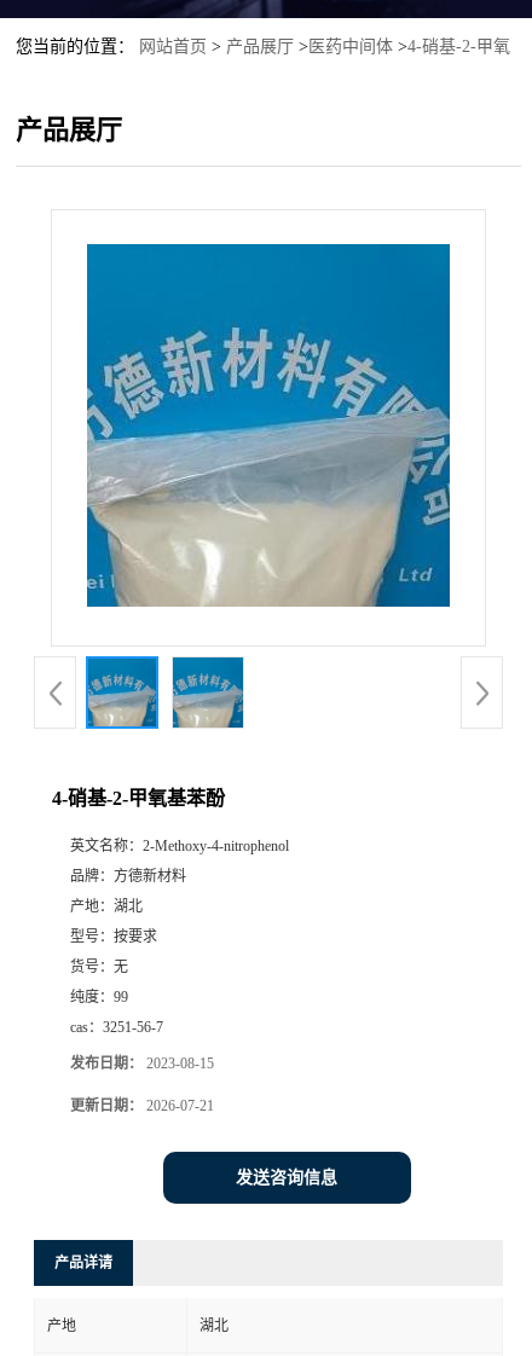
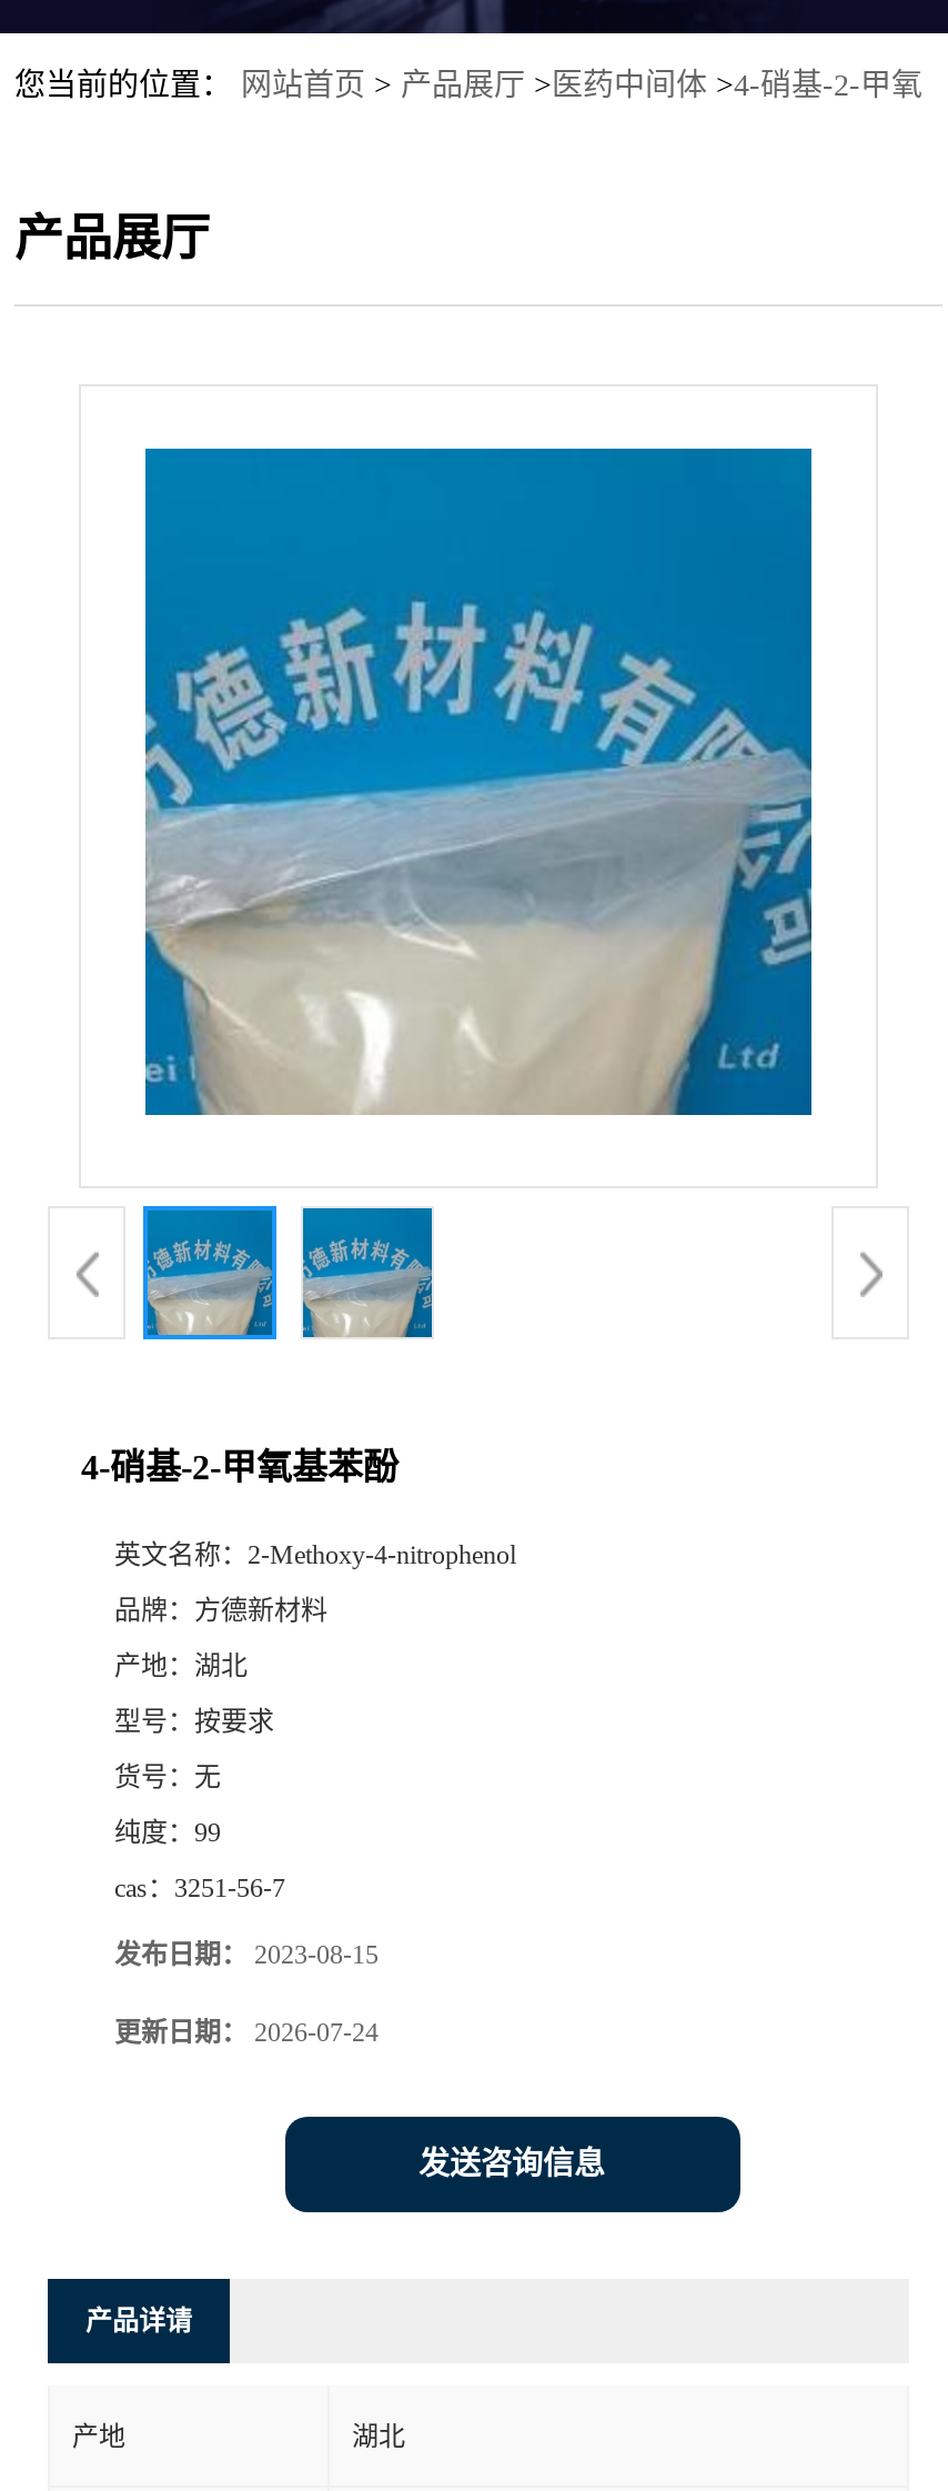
- 更新日期：2026-07-21
+ 更新日期：2026-07-24
